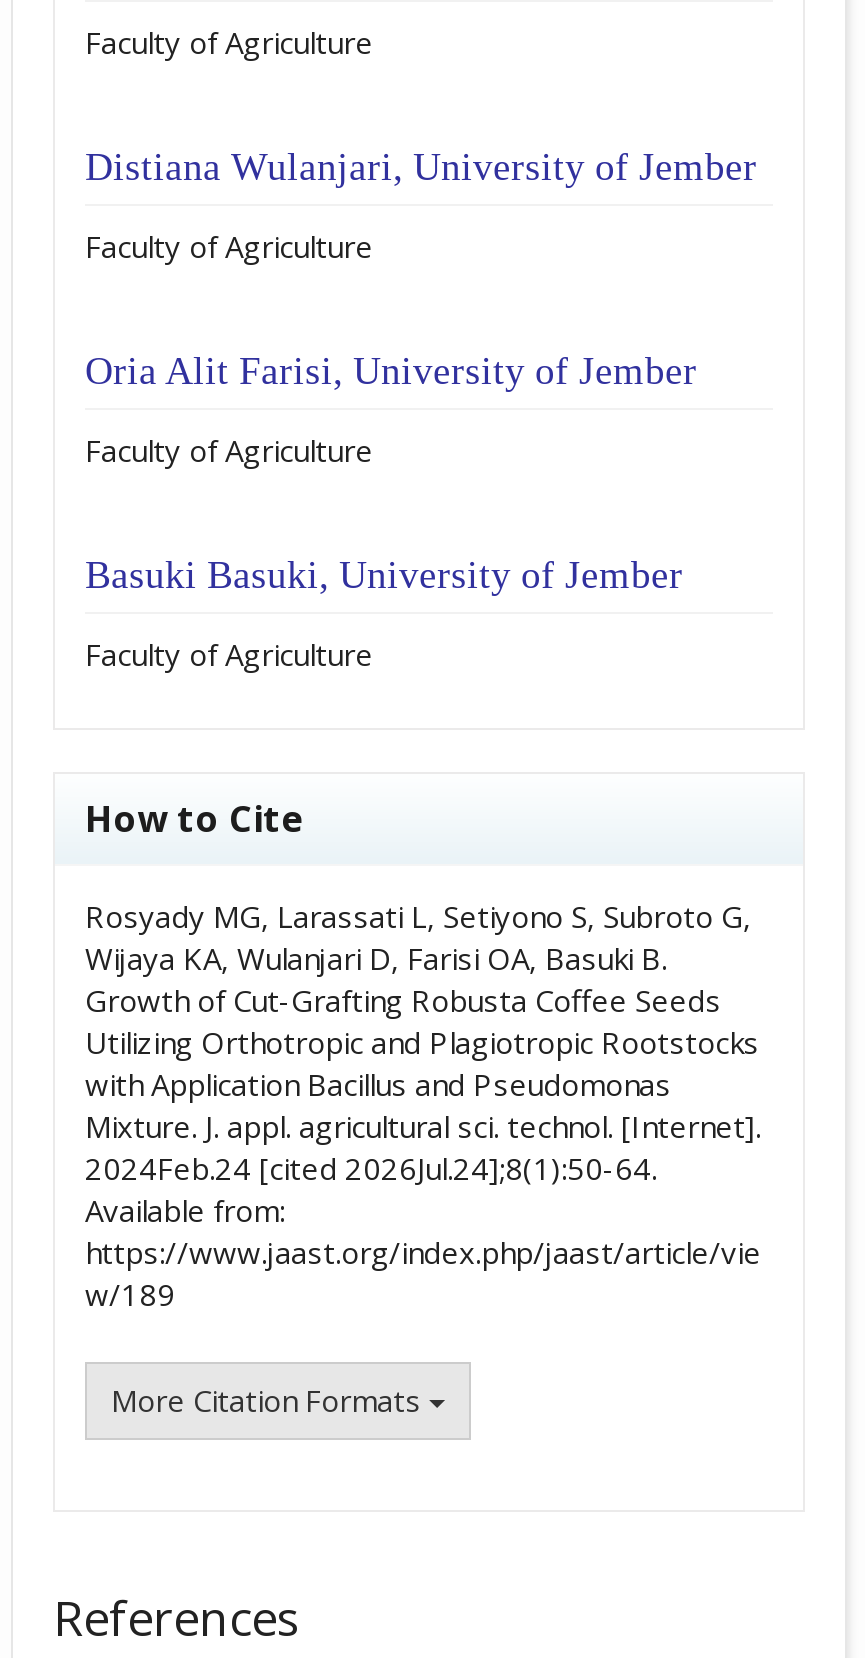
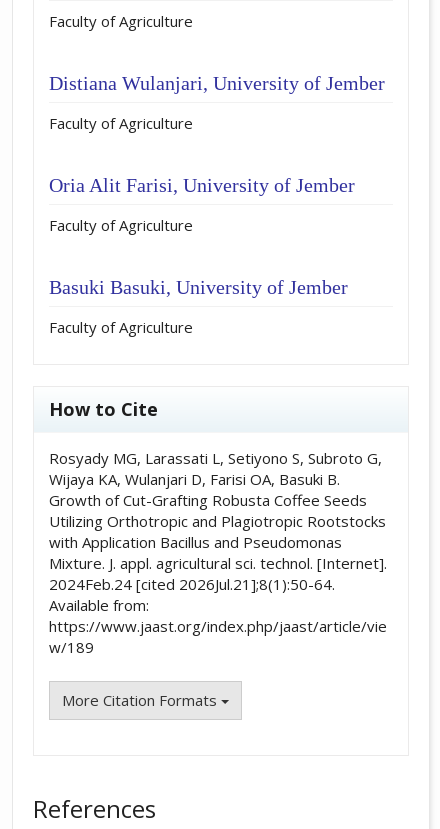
- 2024Feb.24 [cited 2026Jul.24];8(1):50-64.
+ 2024Feb.24 [cited 2026Jul.21];8(1):50-64.
